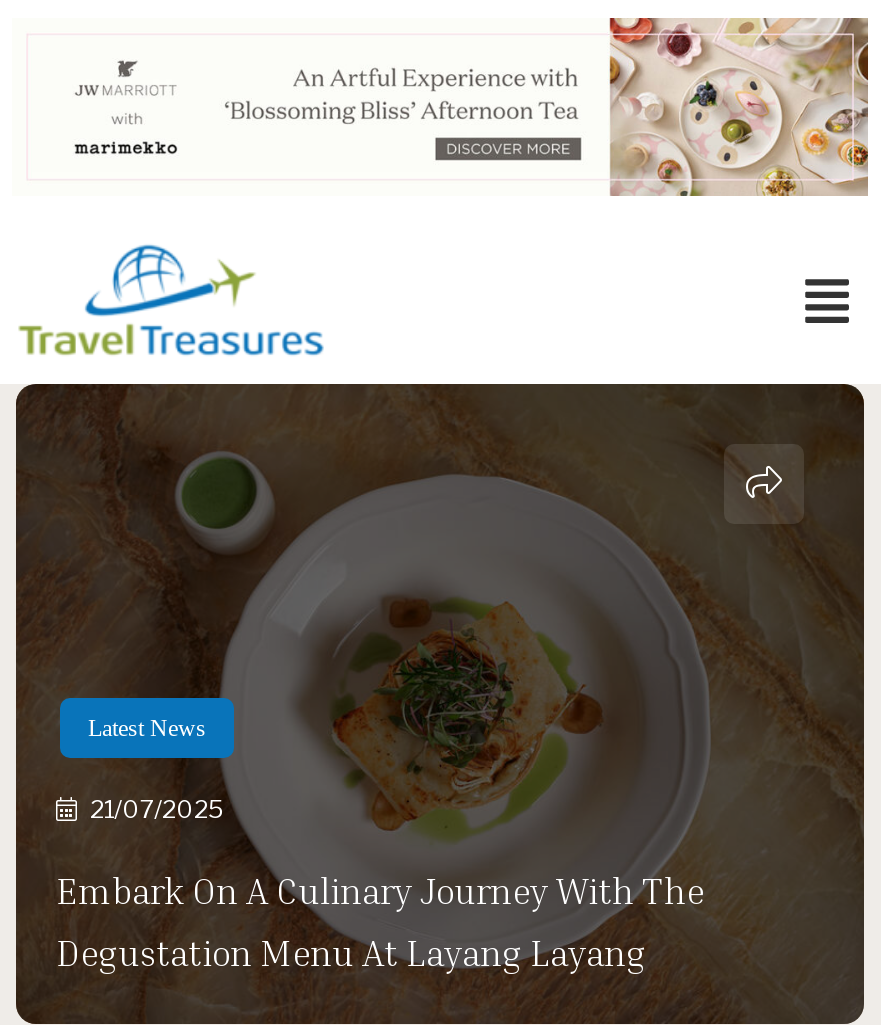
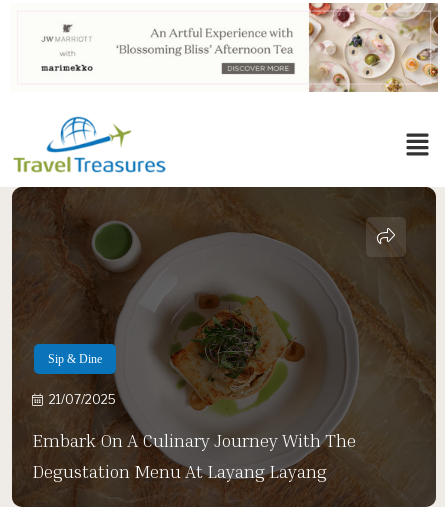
- Latest News
+ Sip & Dine
